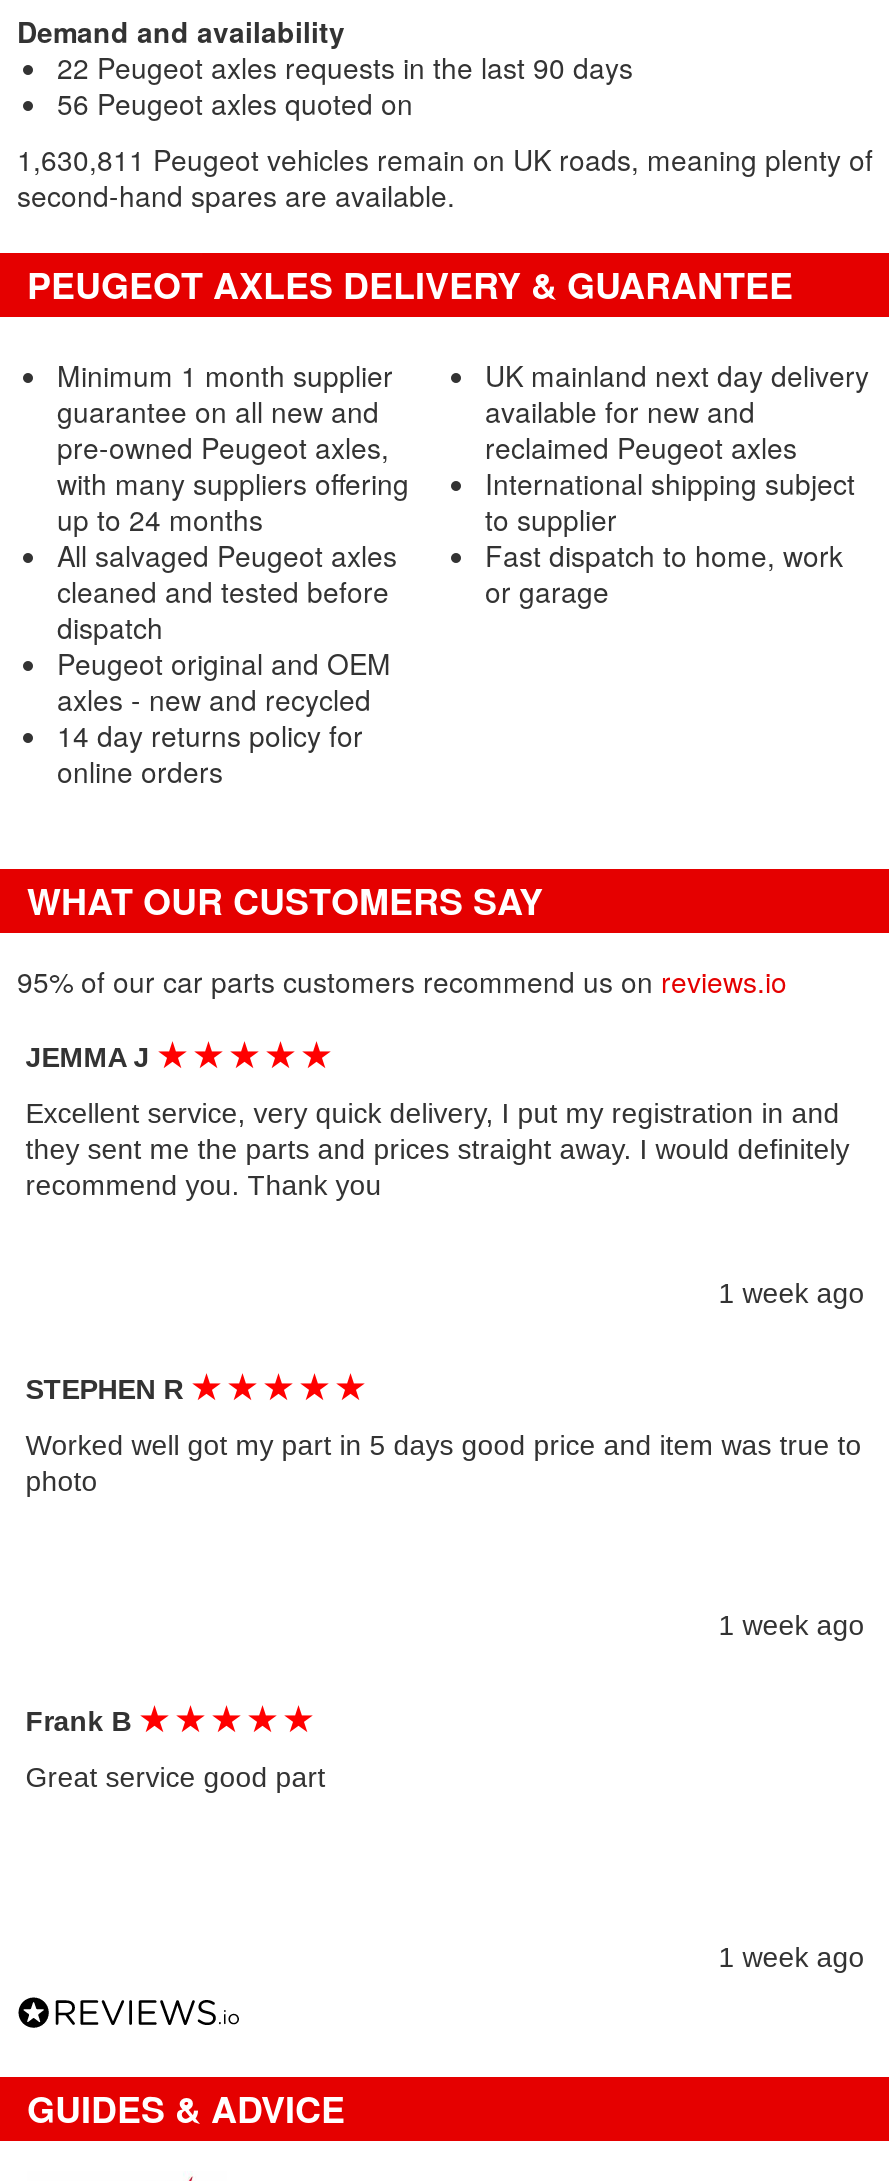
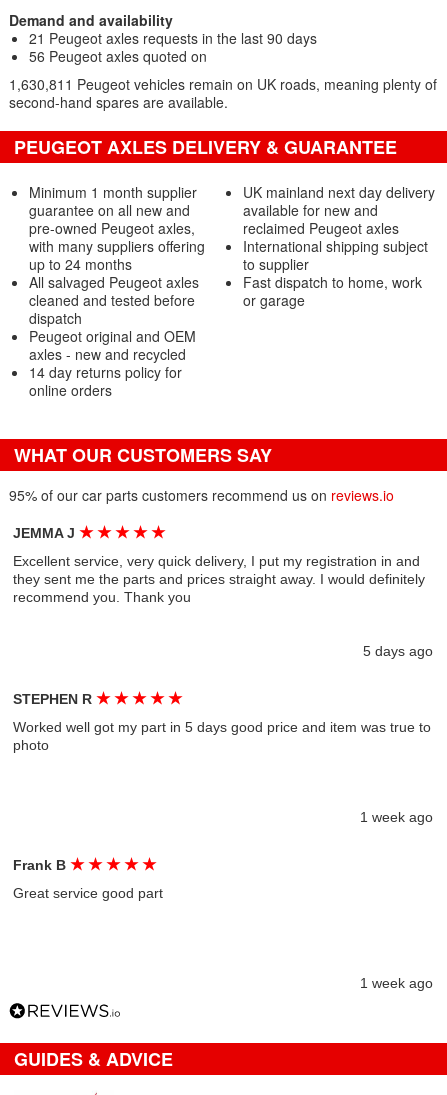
- 22 Peugeot axles requests in the last 90 days
+ 21 Peugeot axles requests in the last 90 days

- 1 week ago
+ 5 days ago
